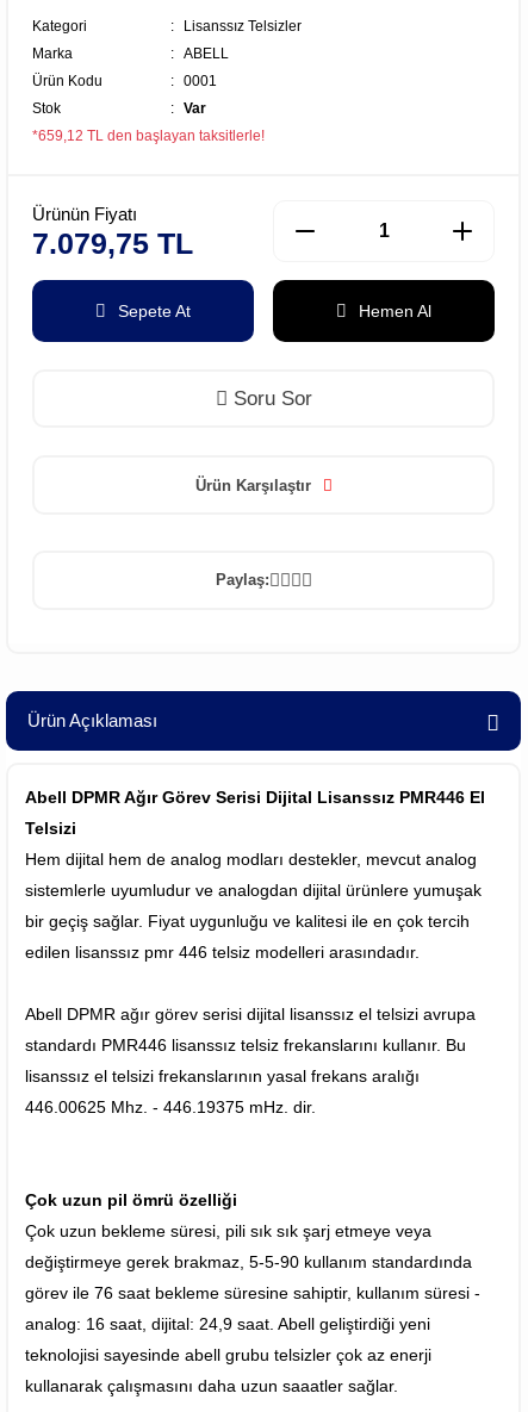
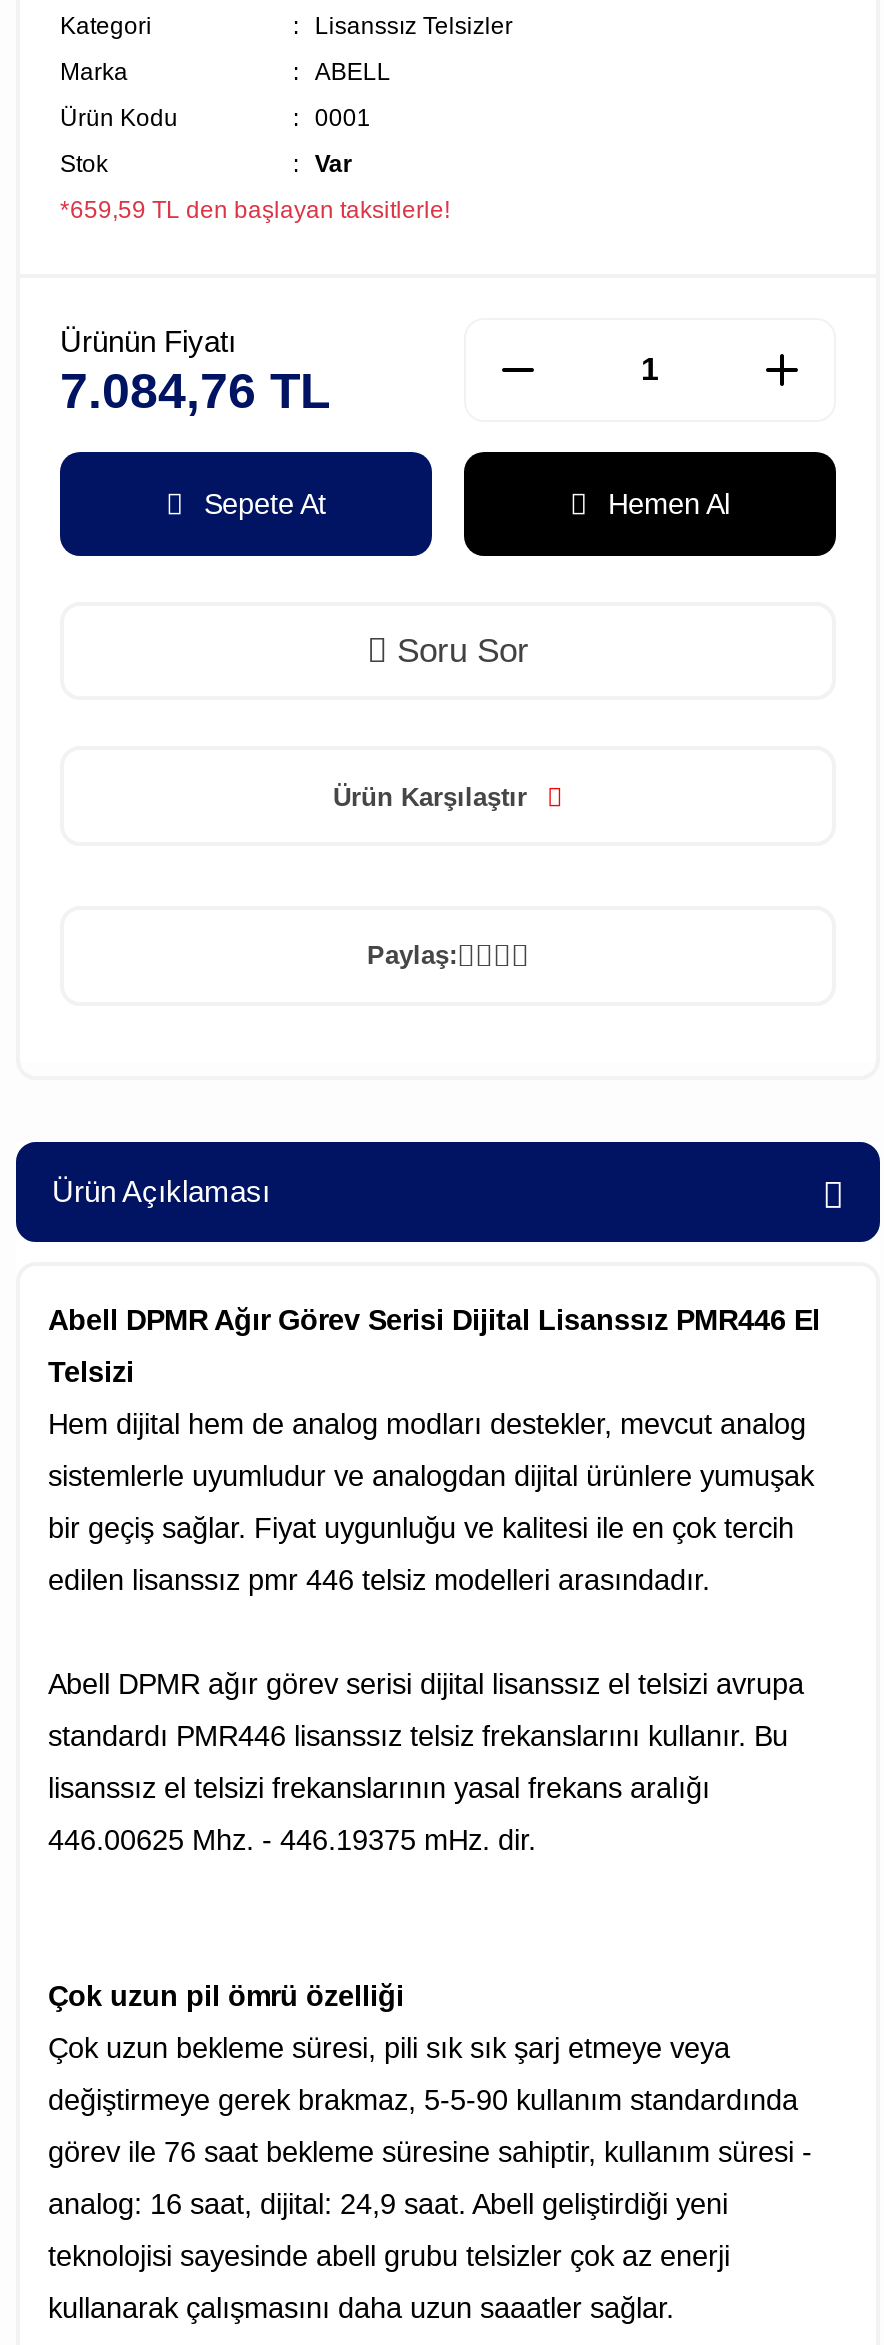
- *659,12 TL den başlayan taksitlerle!
+ *659,59 TL den başlayan taksitlerle!

- 7.079,75 TL
+ 7.084,76 TL
